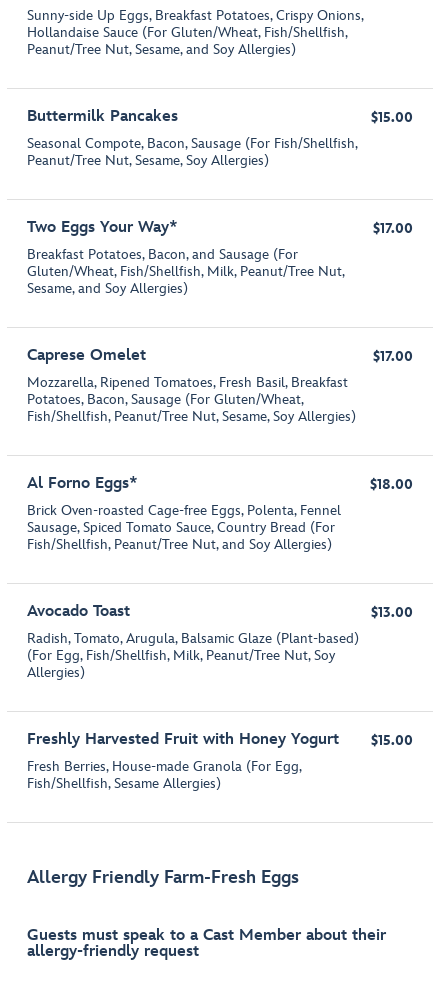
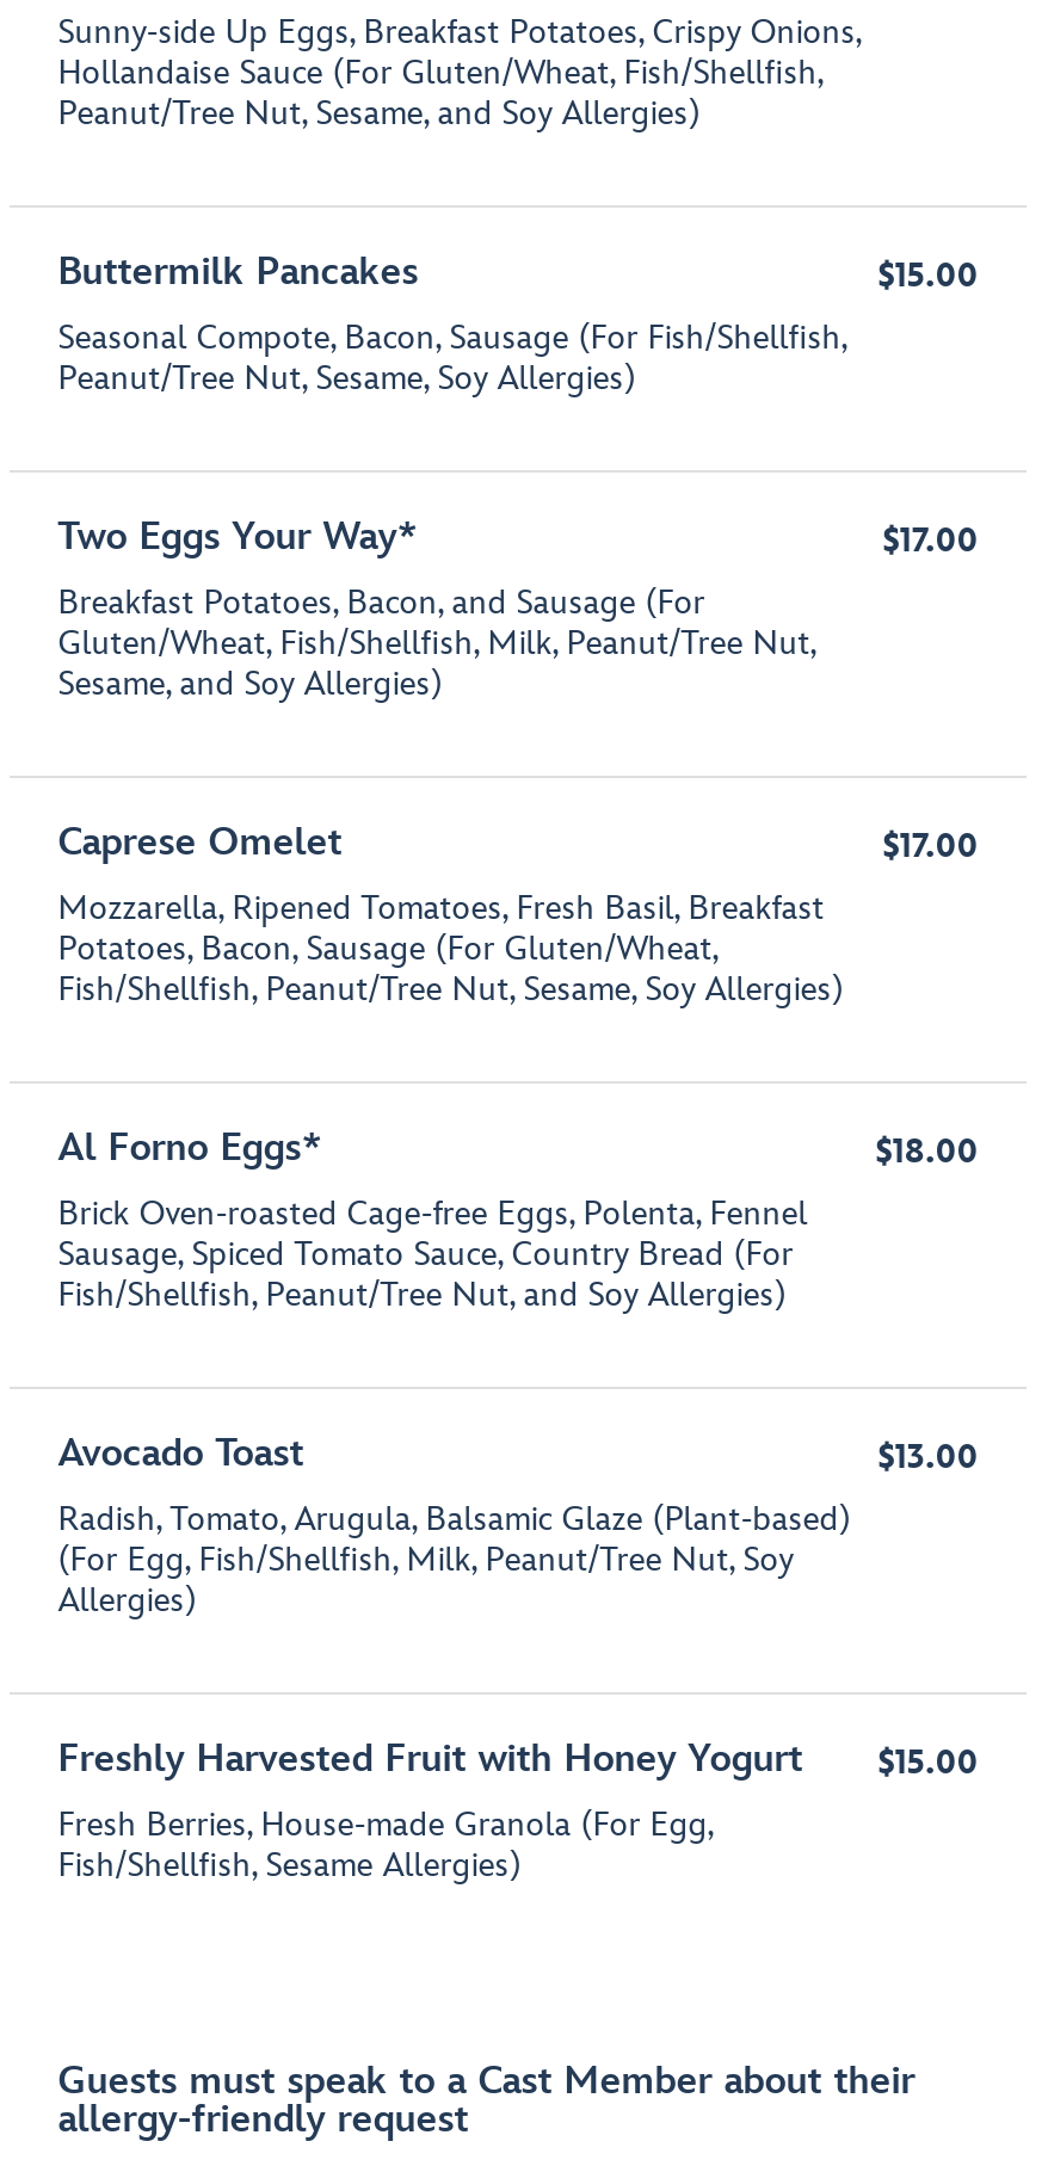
- Allergy Friendly Farm-Fresh Eggs
